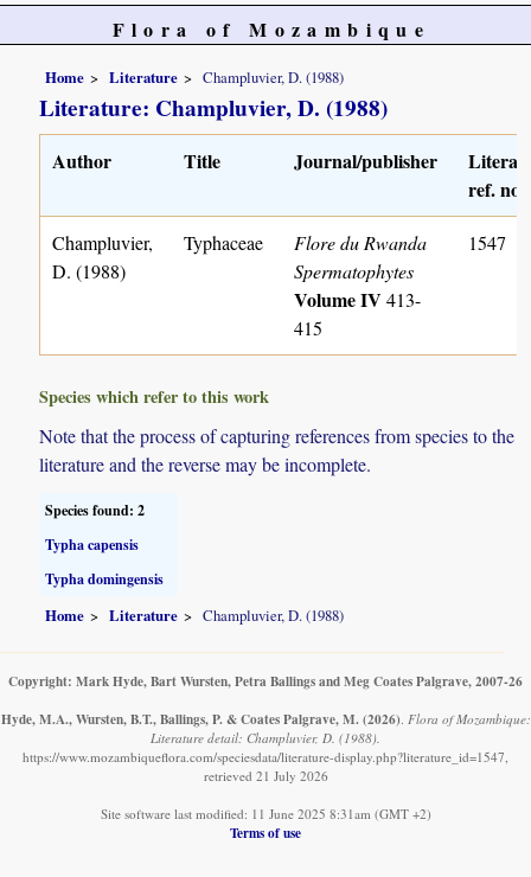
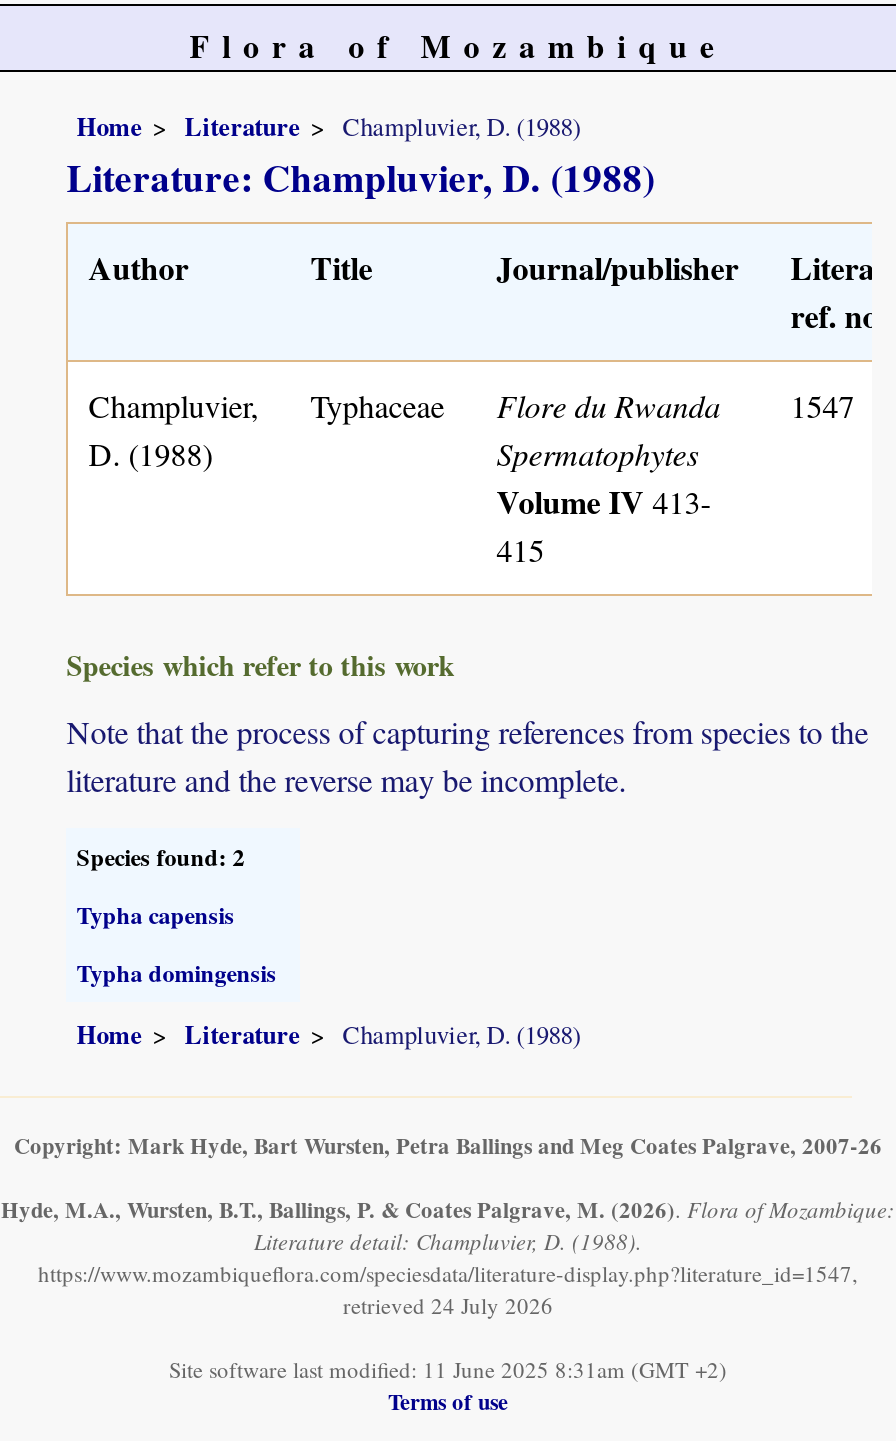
- retrieved 21 July 2026
+ retrieved 24 July 2026
